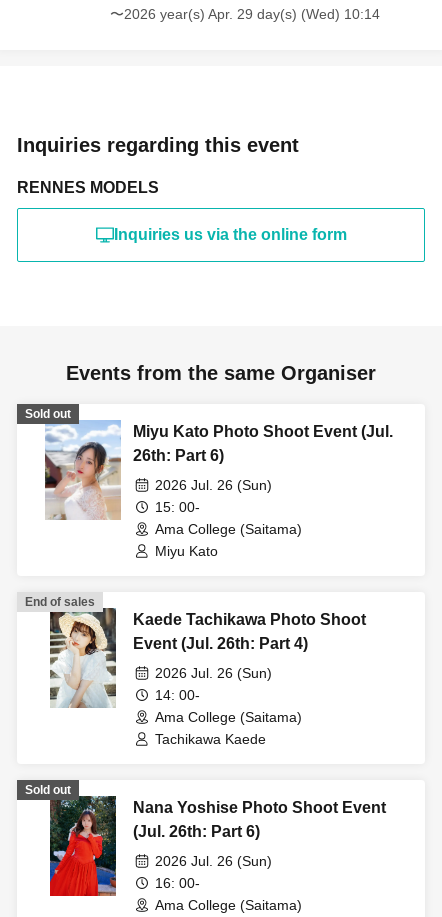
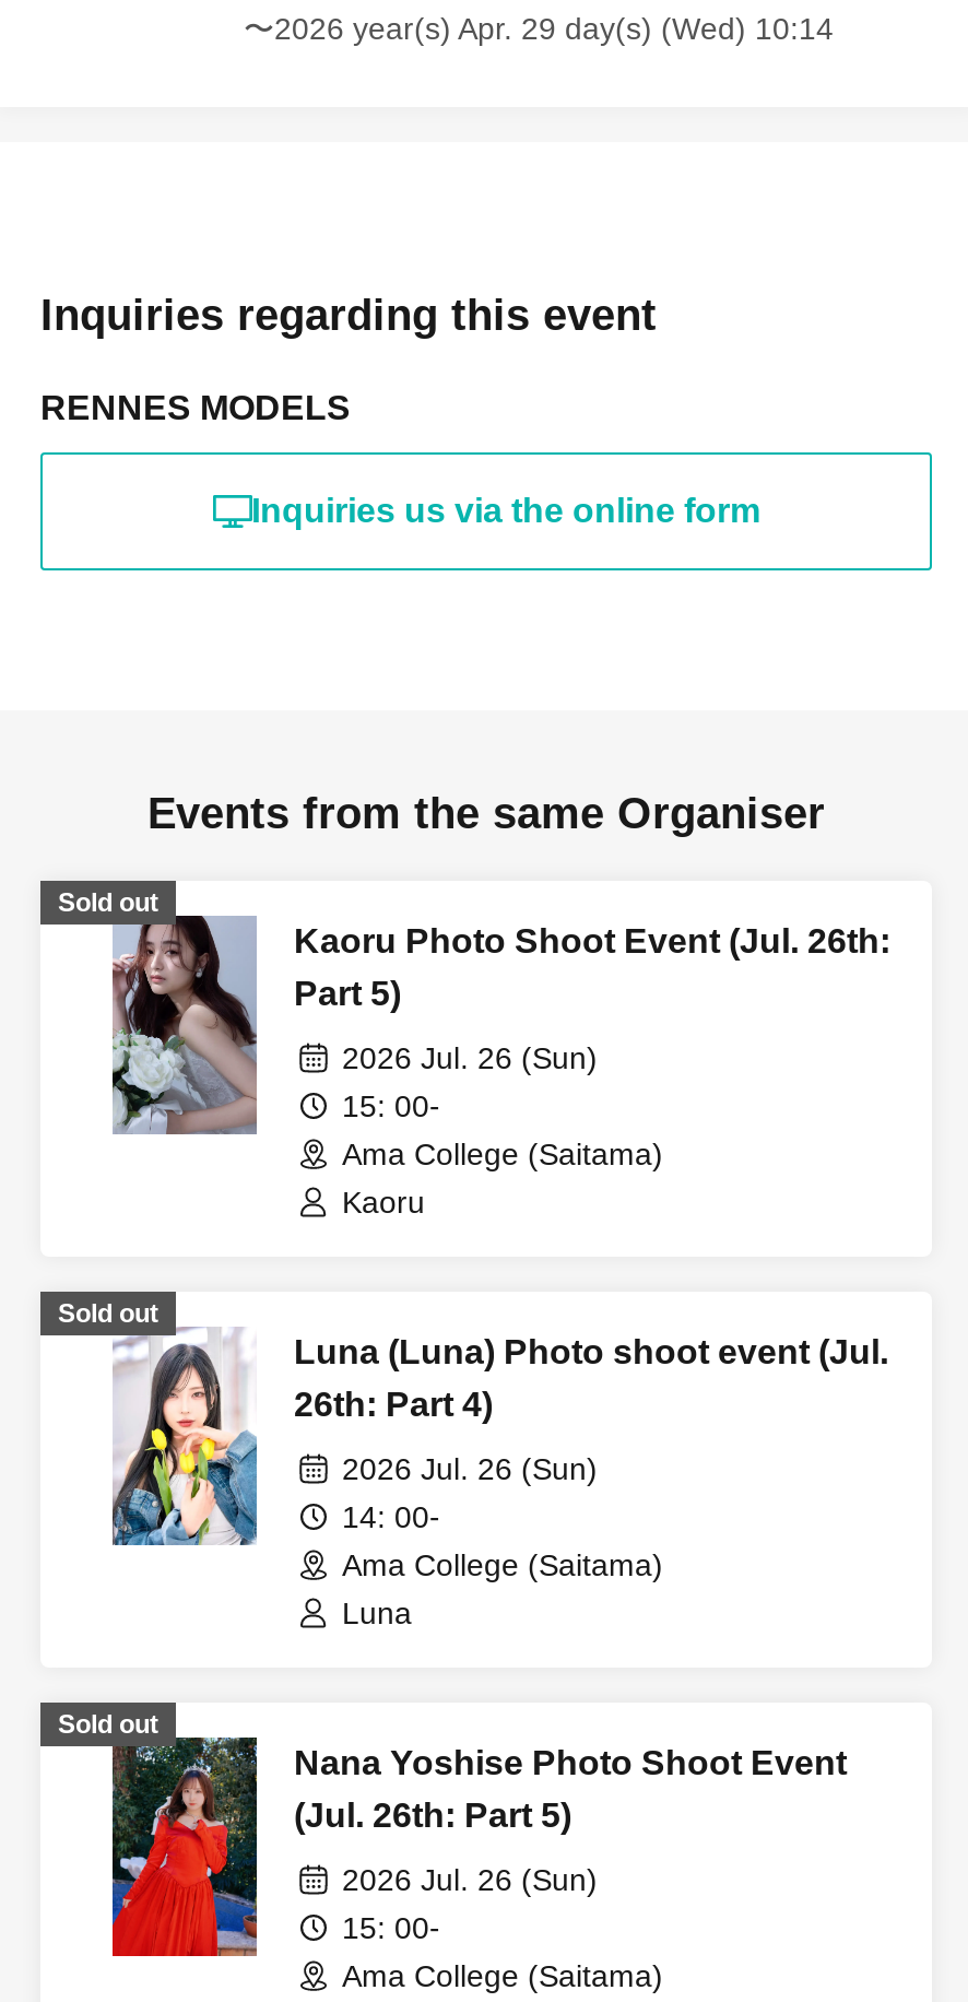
- [image]
- Miyu Kato Photo Shoot Event (Jul.
- 26th: Part 6)
+ [image]
+ Kaoru Photo Shoot Event (Jul. 26th:
+ Part 5)

- Miyu Kato
+ Kaoru

- [image]
- End of sales
- Kaede Tachikawa Photo Shoot
- Event (Jul. 26th: Part 4)
+ [image]
+ Sold out
+ Luna (Luna) Photo shoot event (Jul.
+ 26th: Part 4)

- Tachikawa Kaede
+ Luna

- (Jul. 26th: Part 6)
+ (Jul. 26th: Part 5)

- 16: 00-
+ 15: 00-
